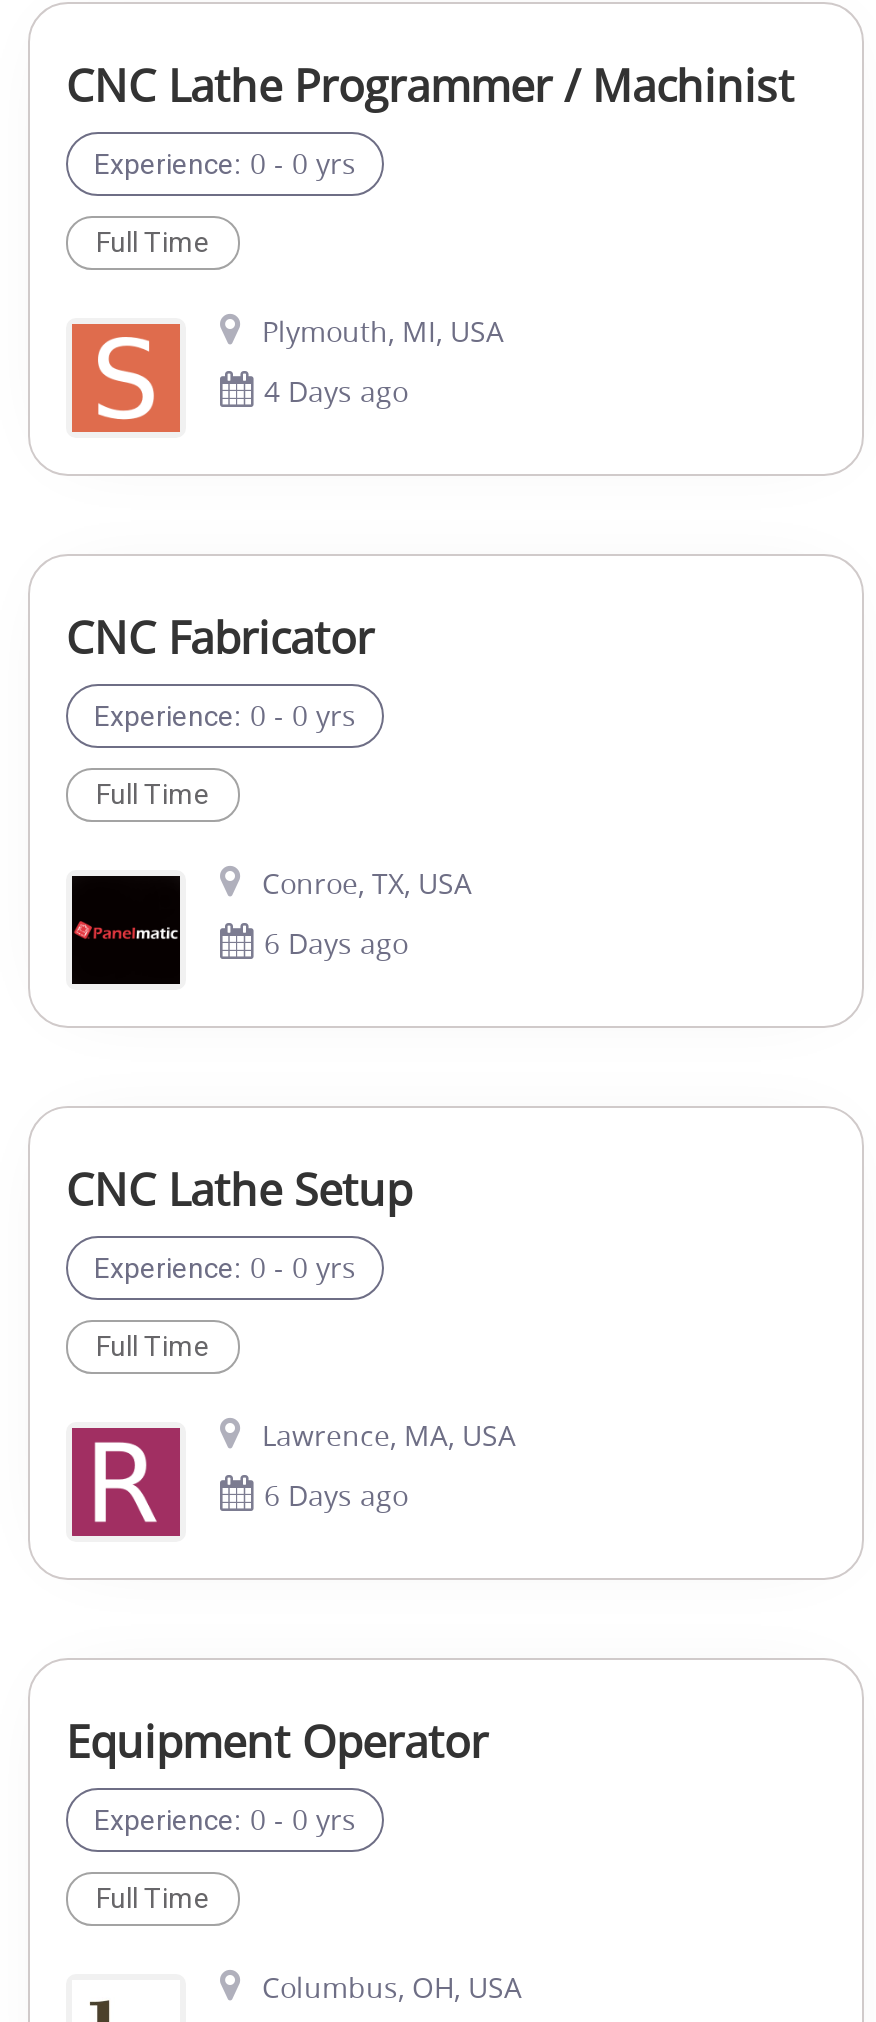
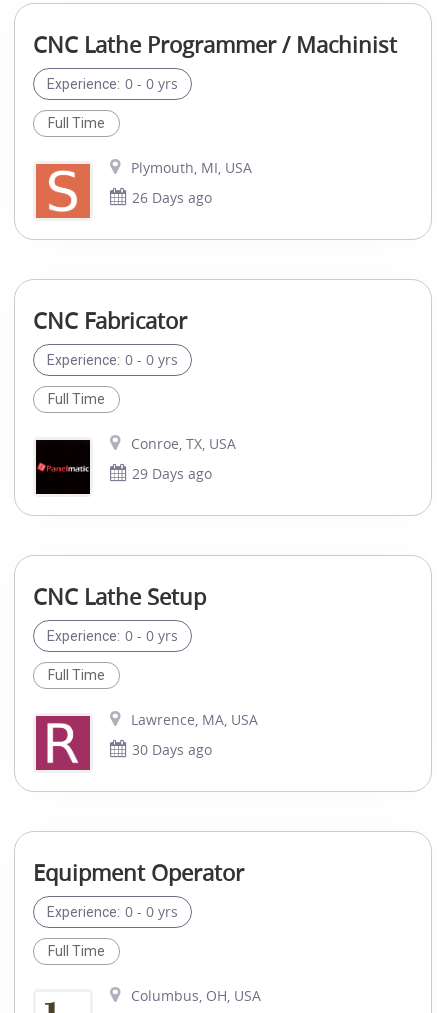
- 4 Days ago
+ 26 Days ago

- 6 Days ago
+ 29 Days ago

- 6 Days ago
+ 30 Days ago
